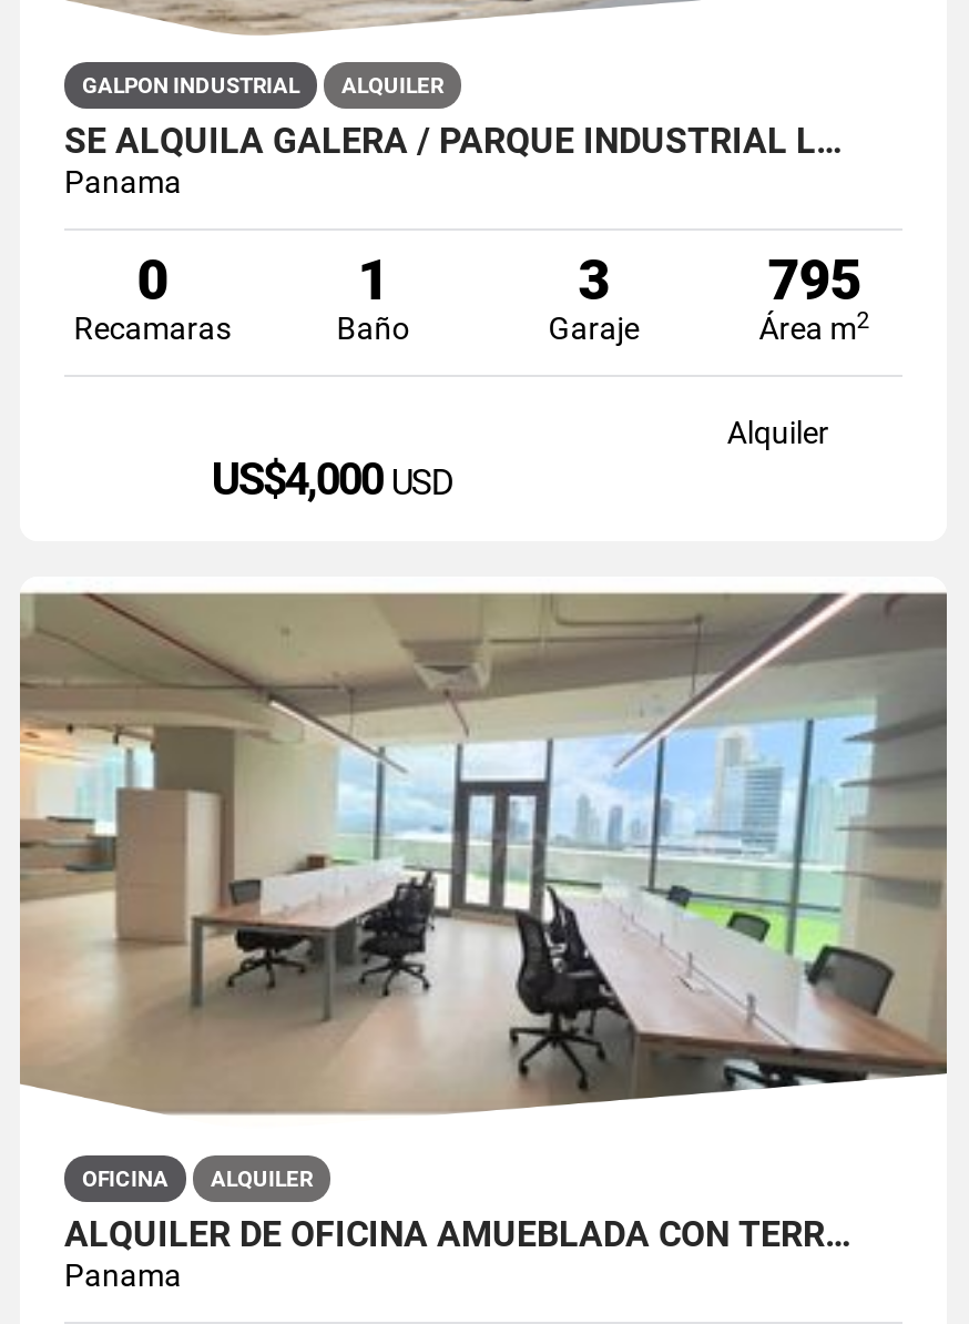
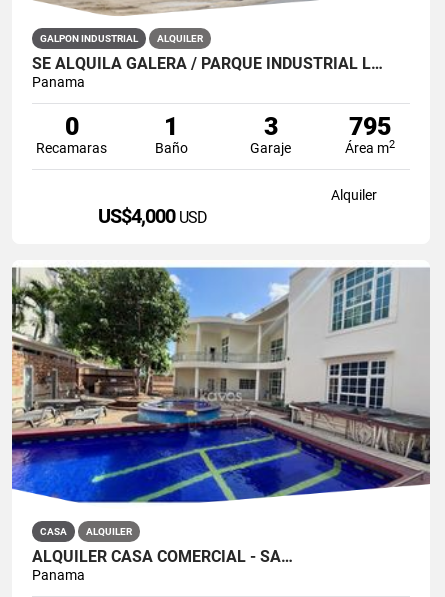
- [image]
- OFICINA
+ [image]
+ CASA

- ALQUILER DE OFICINA AMUEBLADA CON TERR…
+ ALQUILER CASA COMERCIAL - SA…
